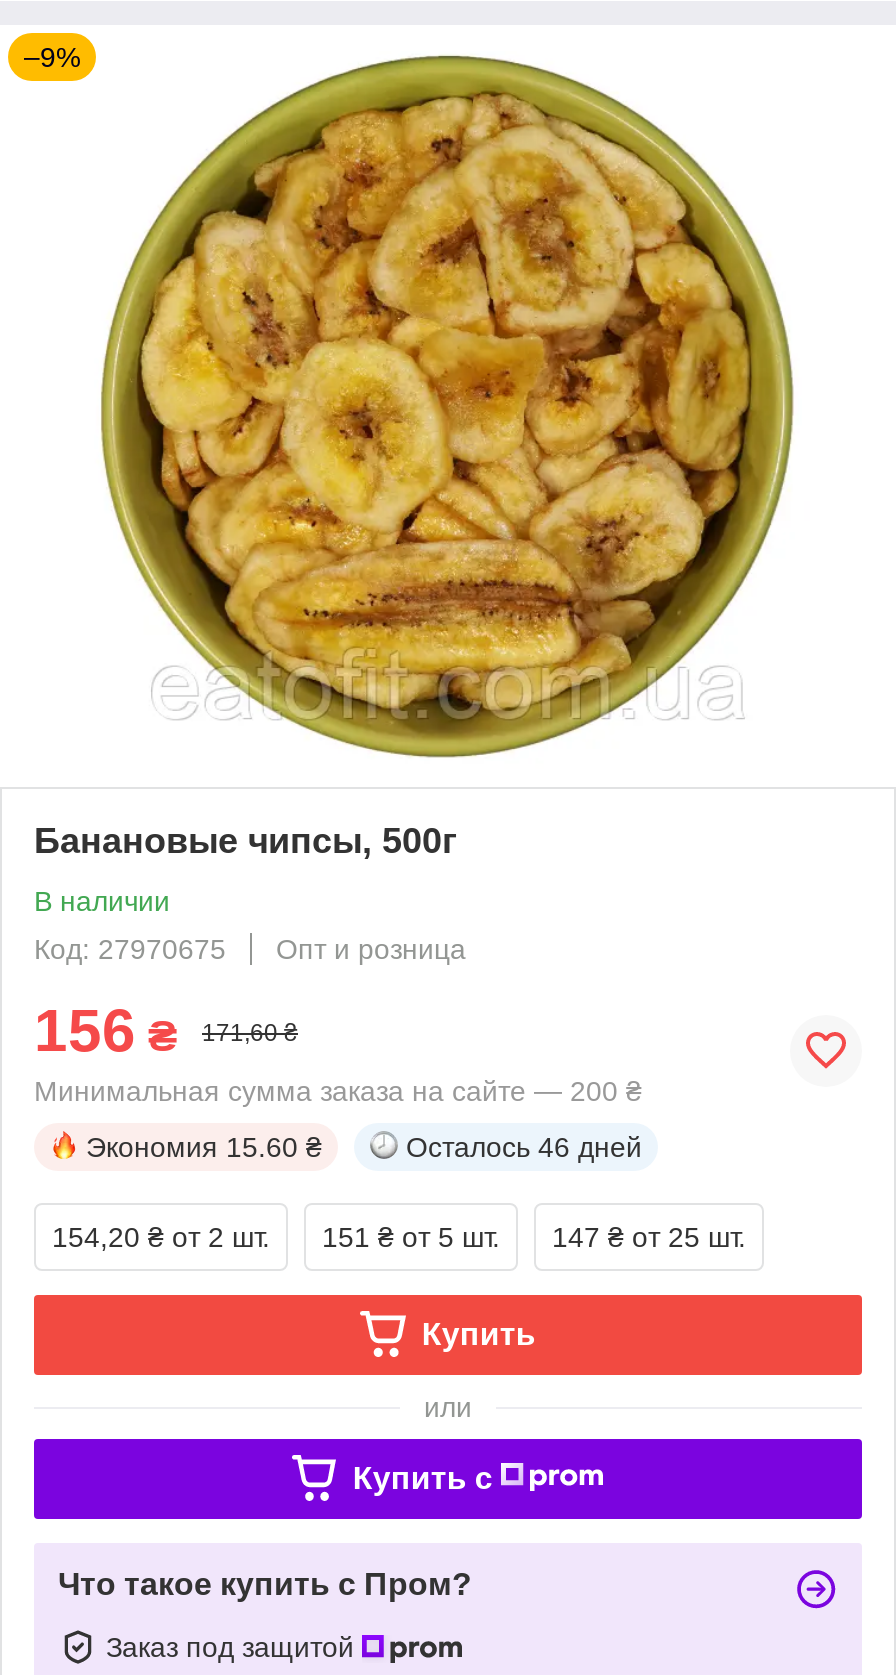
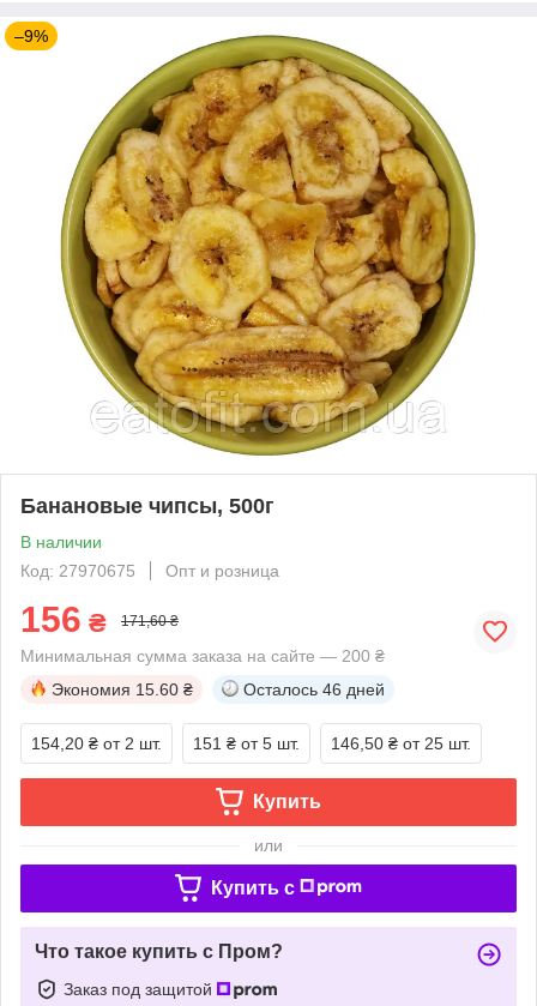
- 154,20 ₴ от 2 шт. 151 ₴ от 5 шт. 147 ₴ от 25 шт.
+ 154,20 ₴ от 2 шт. 151 ₴ от 5 шт. 146,50 ₴ от 25 шт.
